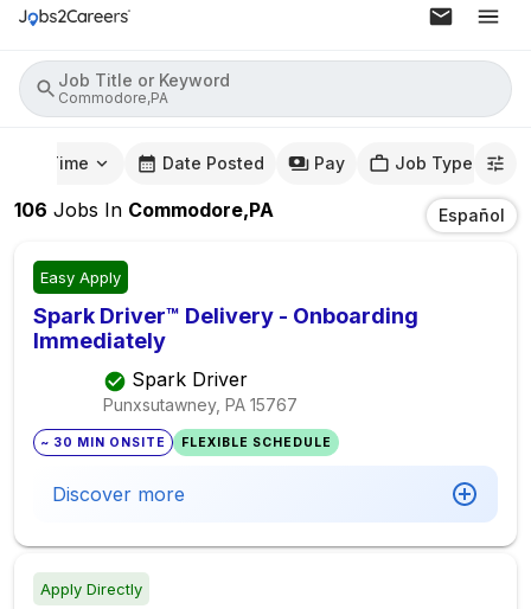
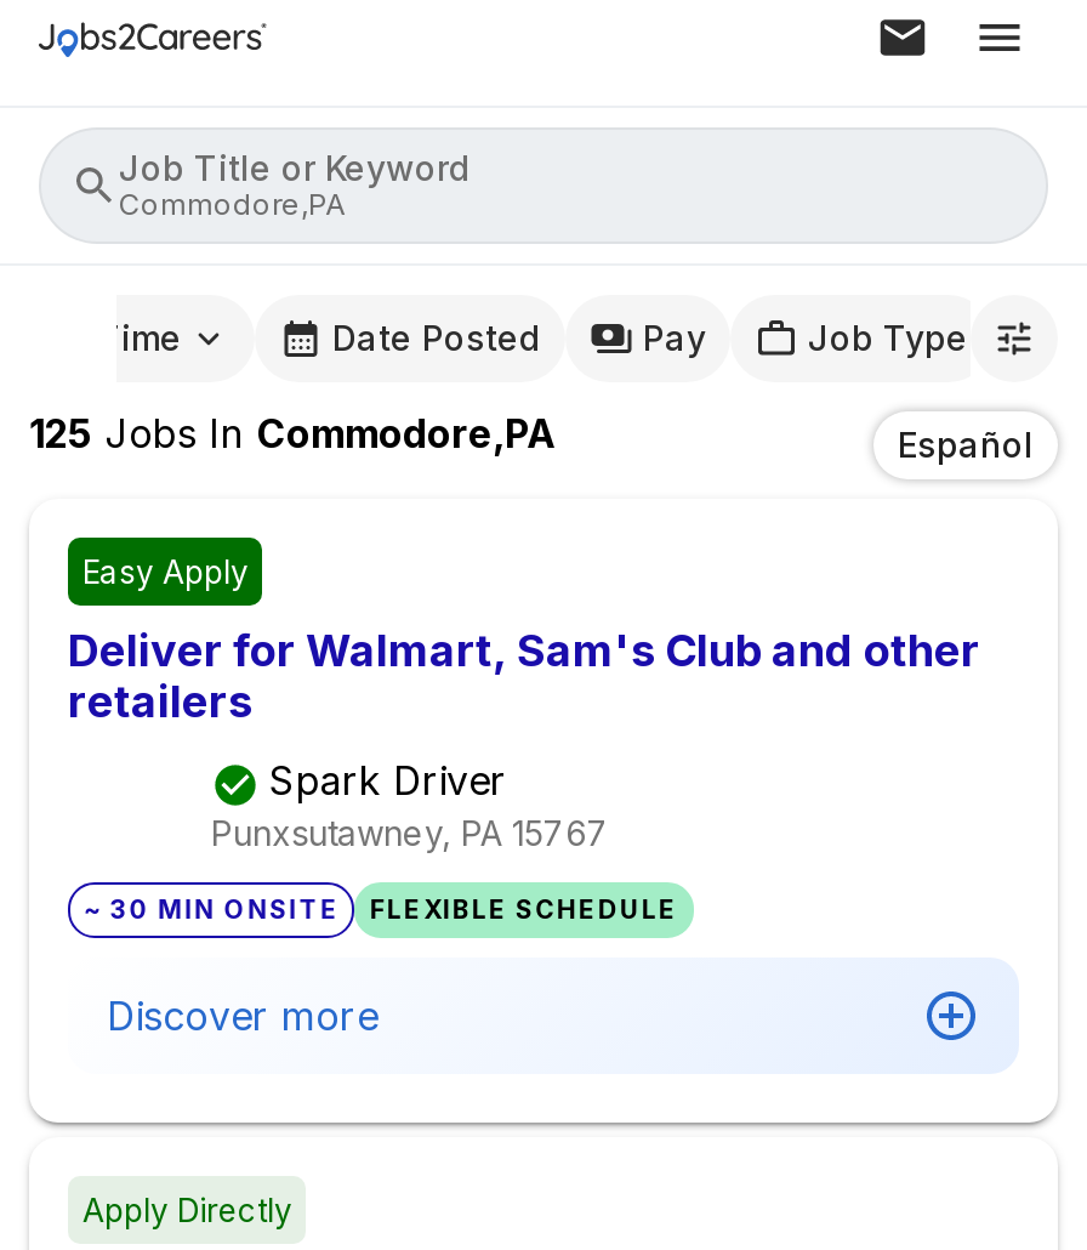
- 106 Jobs In Commodore,PA
+ 125 Jobs In Commodore,PA

- Spark Driver™ Delivery - Onboarding
- Immediately
+ Deliver for Walmart, Sam's Club and other
+ retailers
